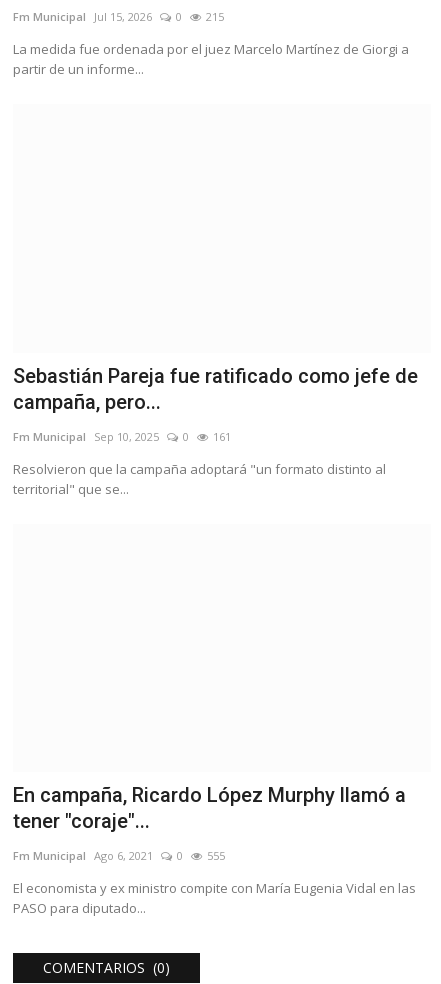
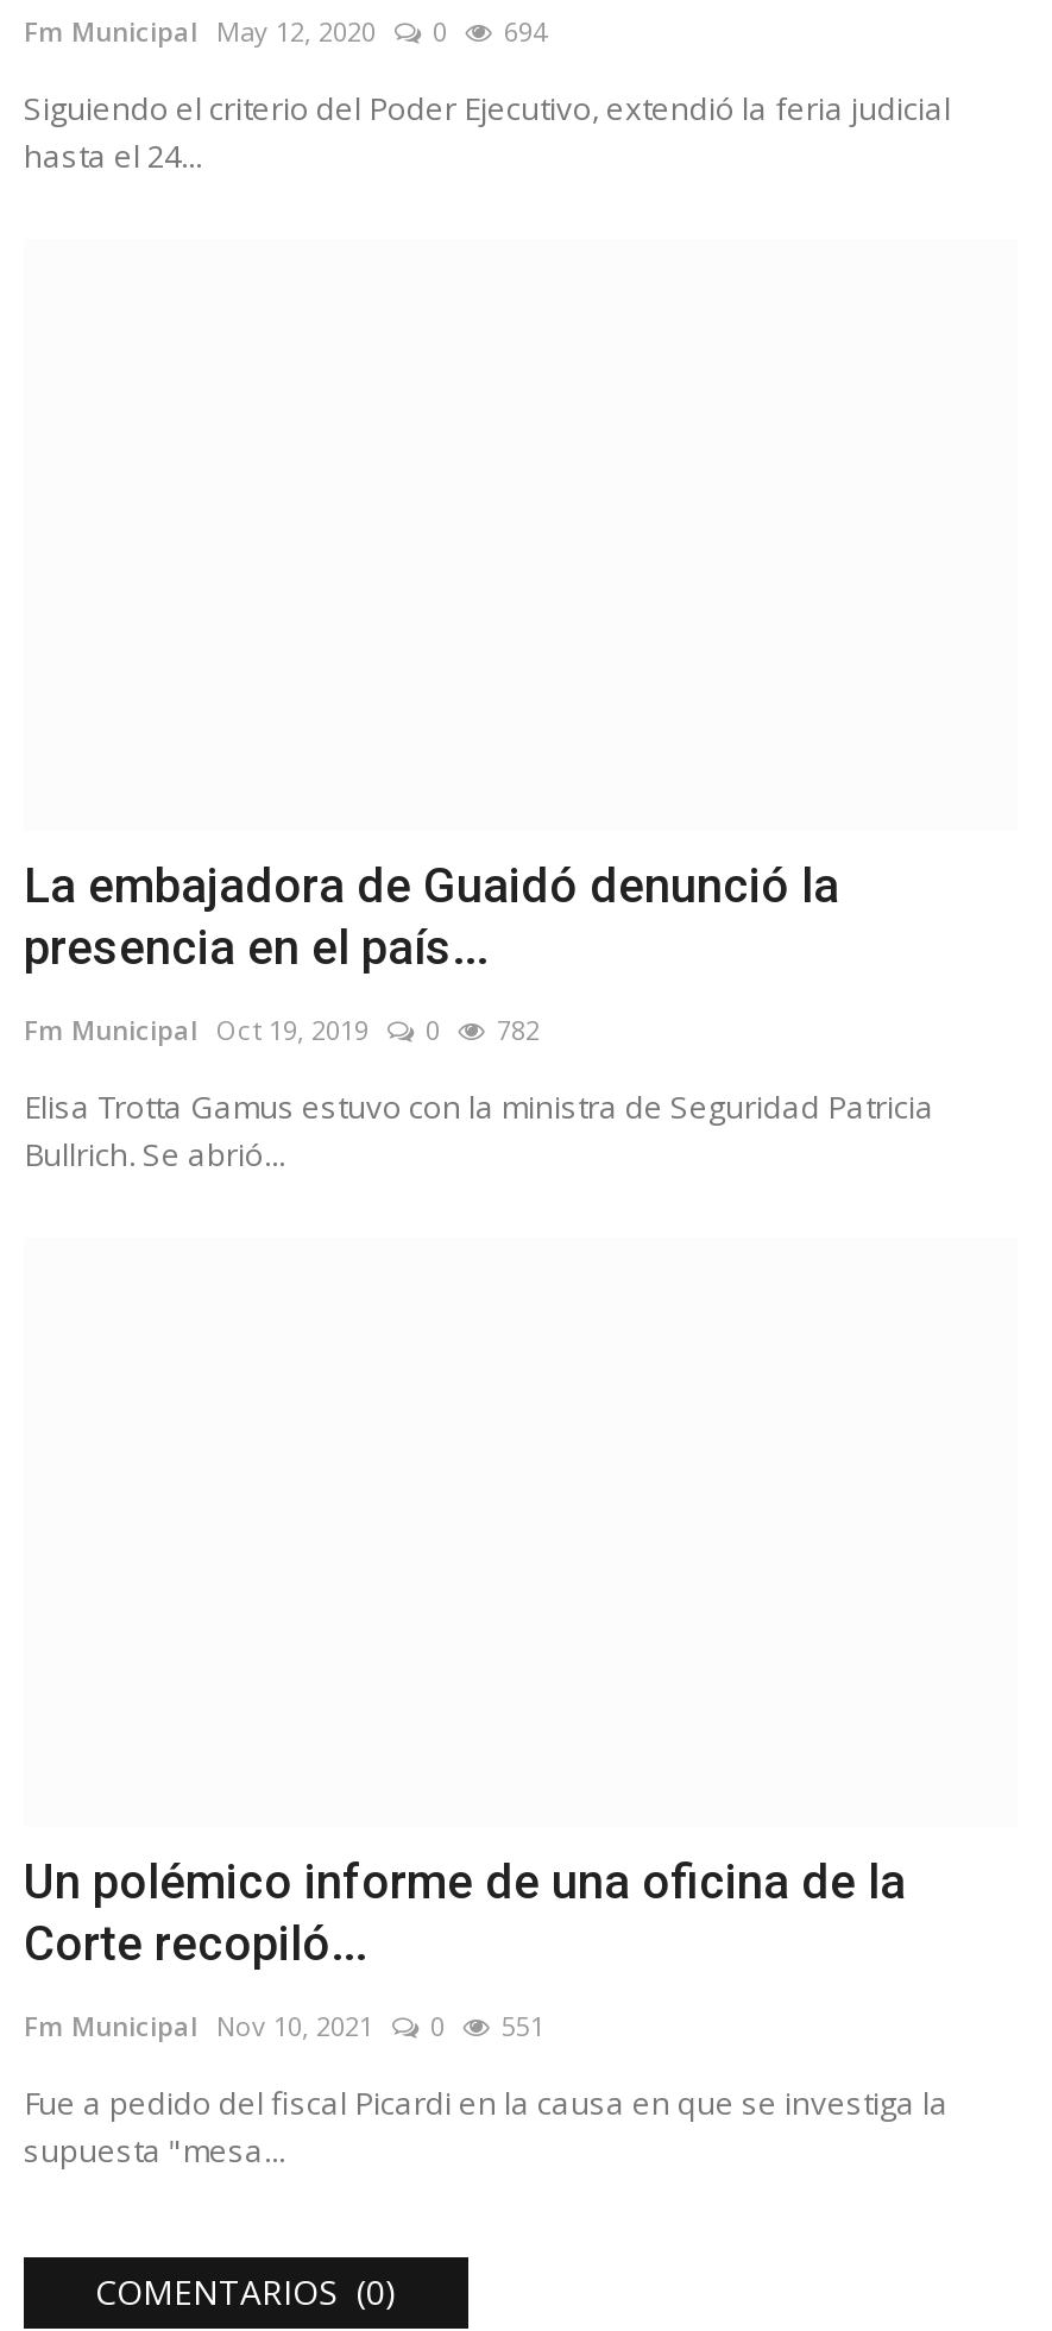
- Fm Municipal Jul 15, 2026
+ Fm Municipal May 12, 2020

- 215
+ 694

- La medida fue ordenada por el juez Marcelo Martínez de Giorgi a
- partir de un informe...
+ Siguiendo el criterio del Poder Ejecutivo, extendió la feria judicial
+ hasta el 24...

- Sebastián Pareja fue ratificado como jefe de
- campaña, pero...
+ La embajadora de Guaidó denunció la
+ presencia en el país...

- Fm Municipal Sep 10, 2025
+ Fm Municipal Oct 19, 2019

- 161
+ 782

- Resolvieron que la campaña adoptará "un formato distinto al
- territorial" que se...
+ Elisa Trotta Gamus estuvo con la ministra de Seguridad Patricia
+ Bullrich. Se abrió...

- En campaña, Ricardo López Murphy llamó a
- tener "coraje"...
+ Un polémico informe de una oficina de la
+ Corte recopiló...

- Fm Municipal Ago 6, 2021
+ Fm Municipal Nov 10, 2021

- 555
+ 551

- El economista y ex ministro compite con María Eugenia Vidal en las
- PASO para diputado...
+ Fue a pedido del fiscal Picardi en la causa en que se investiga la
+ supuesta "mesa...
